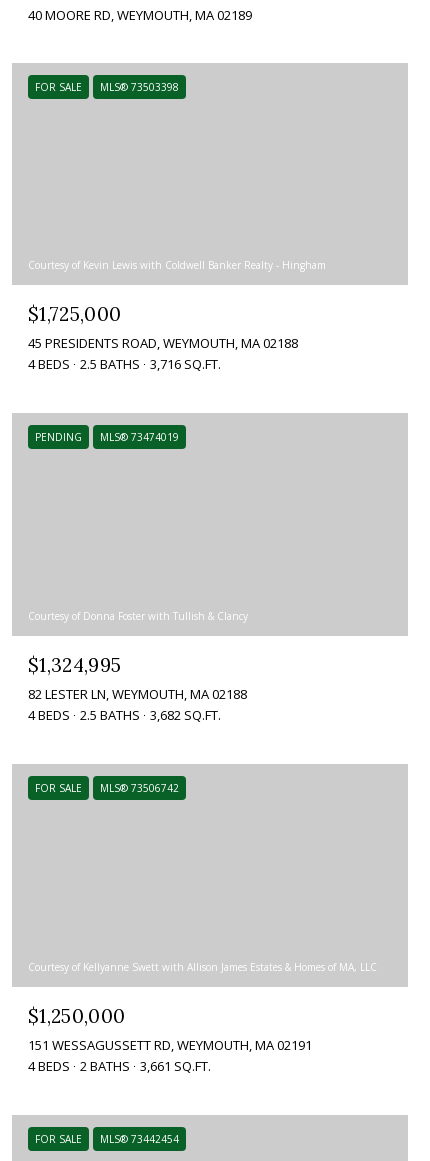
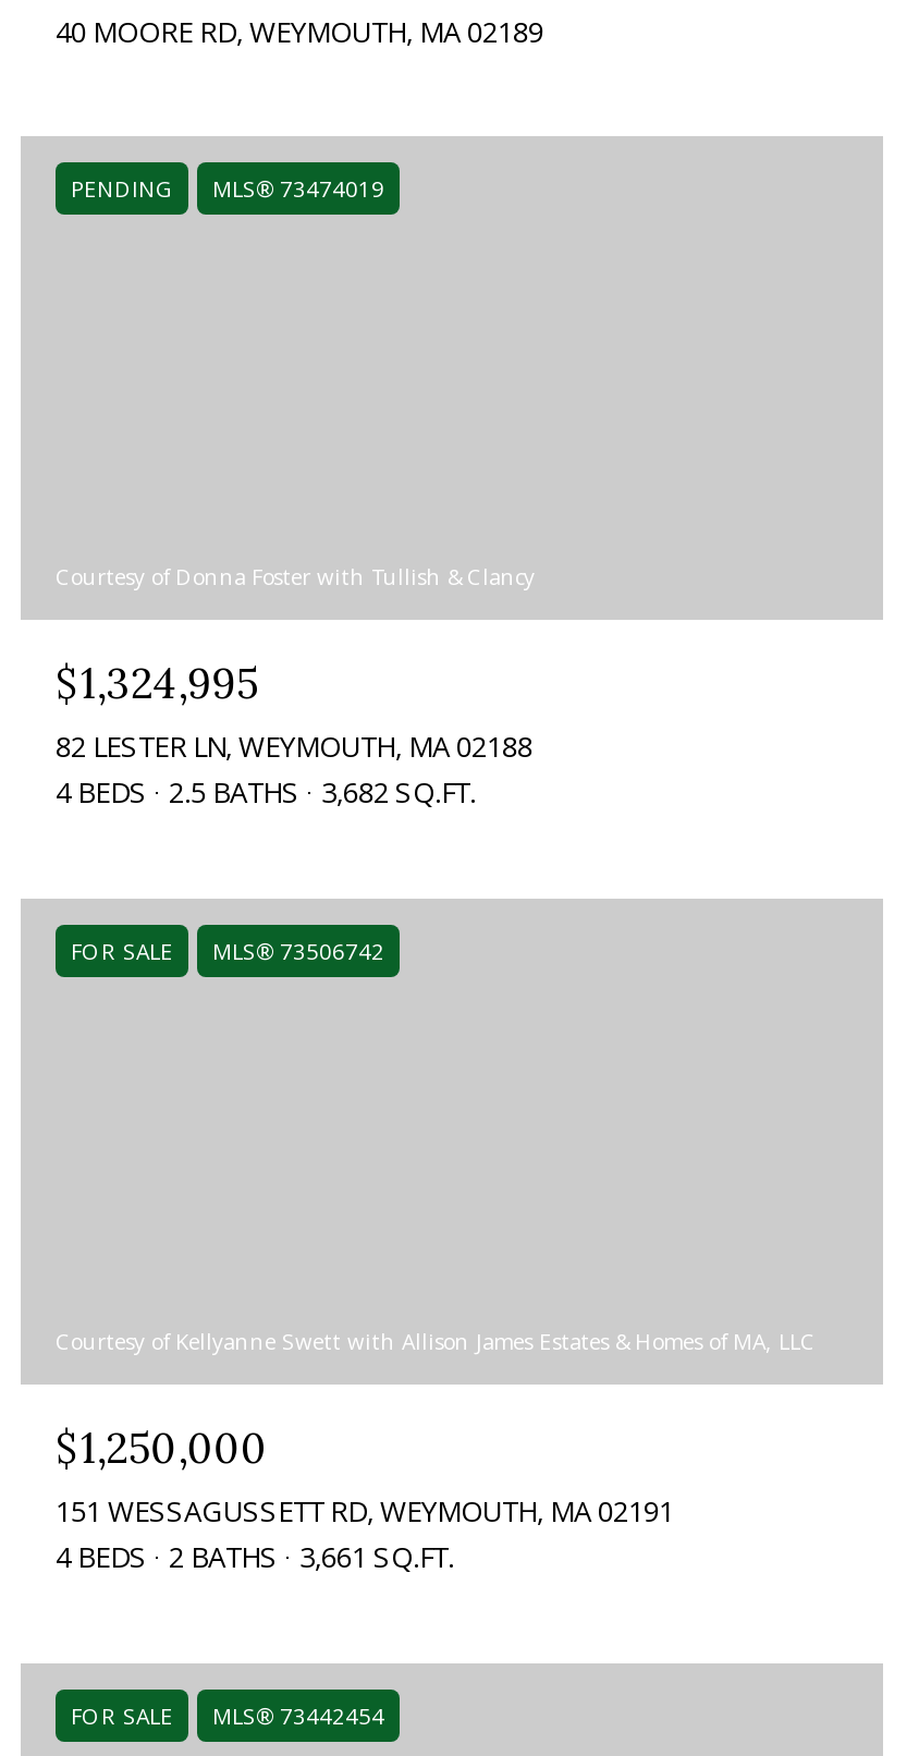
- FOR SALE
- MLS® 73503398

- Courtesy of Kevin Lewis with Coldwell Banker Realty - Hingham
- $1,725,000
- 45 PRESIDENTS ROAD, WEYMOUTH, MA 02188
- 4 BEDS 2.5 BATHS 3,716 SQ.FT.
